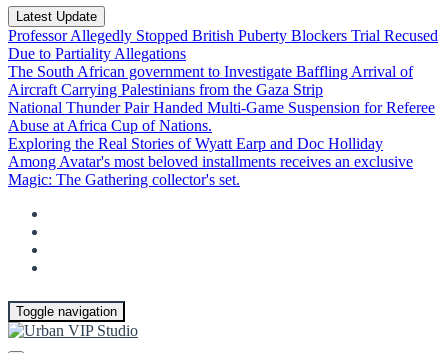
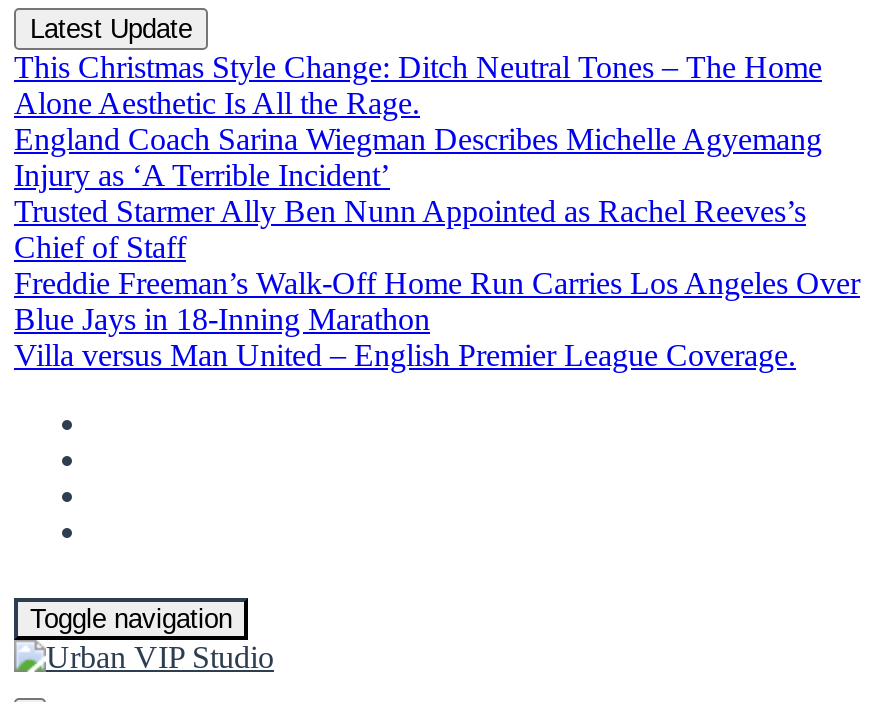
- Professor Allegedly Stopped British Puberty Blockers Trial Recused
- Due to Partiality Allegations
- The South African government to Investigate Baffling Arrival of
- Aircraft Carrying Palestinians from the Gaza Strip
- National Thunder Pair Handed Multi-Game Suspension for Referee
- Abuse at Africa Cup of Nations.
- Exploring the Real Stories of Wyatt Earp and Doc Holliday
- Among Avatar's most beloved installments receives an exclusive
- Magic: The Gathering collector's set.
+ This Christmas Style Change: Ditch Neutral Tones – The Home
+ Alone Aesthetic Is All the Rage.
+ England Coach Sarina Wiegman Describes Michelle Agyemang
+ Injury as ‘A Terrible Incident’
+ Trusted Starmer Ally Ben Nunn Appointed as Rachel Reeves’s
+ Chief of Staff
+ Freddie Freeman’s Walk-Off Home Run Carries Los Angeles Over
+ Blue Jays in 18-Inning Marathon
+ Villa versus Man United – English Premier League Coverage.
